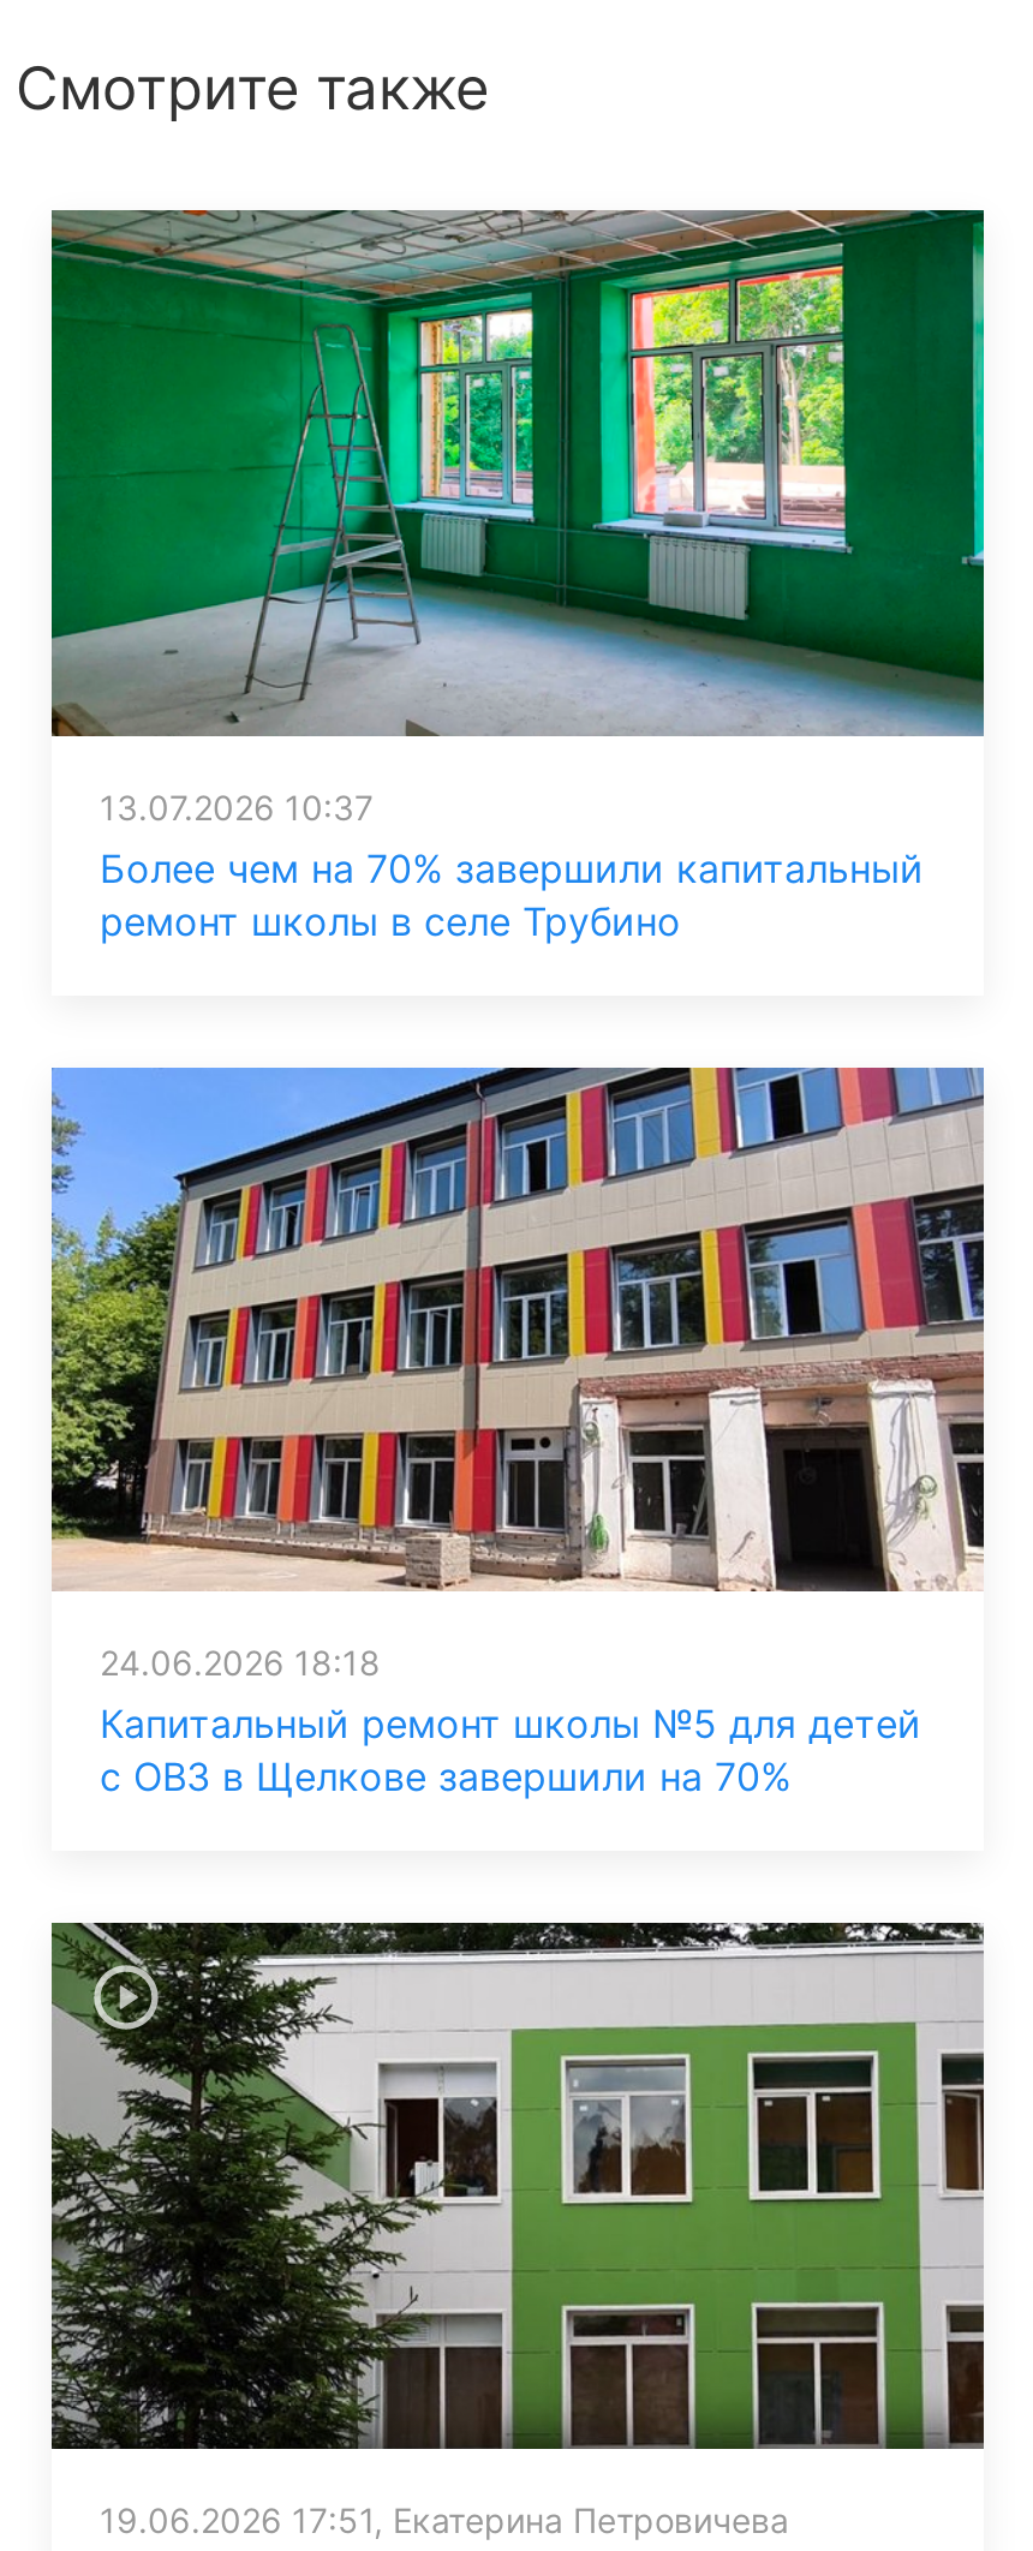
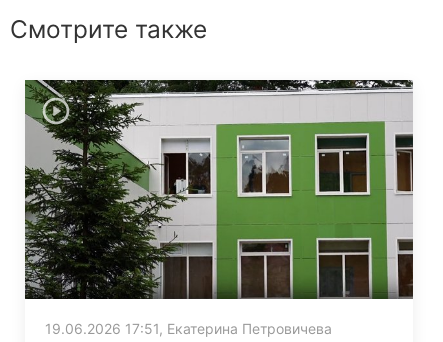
- [image]
- 13.07.2026 10:37
- Более чем на 70% завершили капитальный
- ремонт школы в селе Трубино

- [image]
- 24.06.2026 18:18
- Капитальный ремонт школы №5 для детей
- с ОВЗ в Щелкове завершили на 70%
